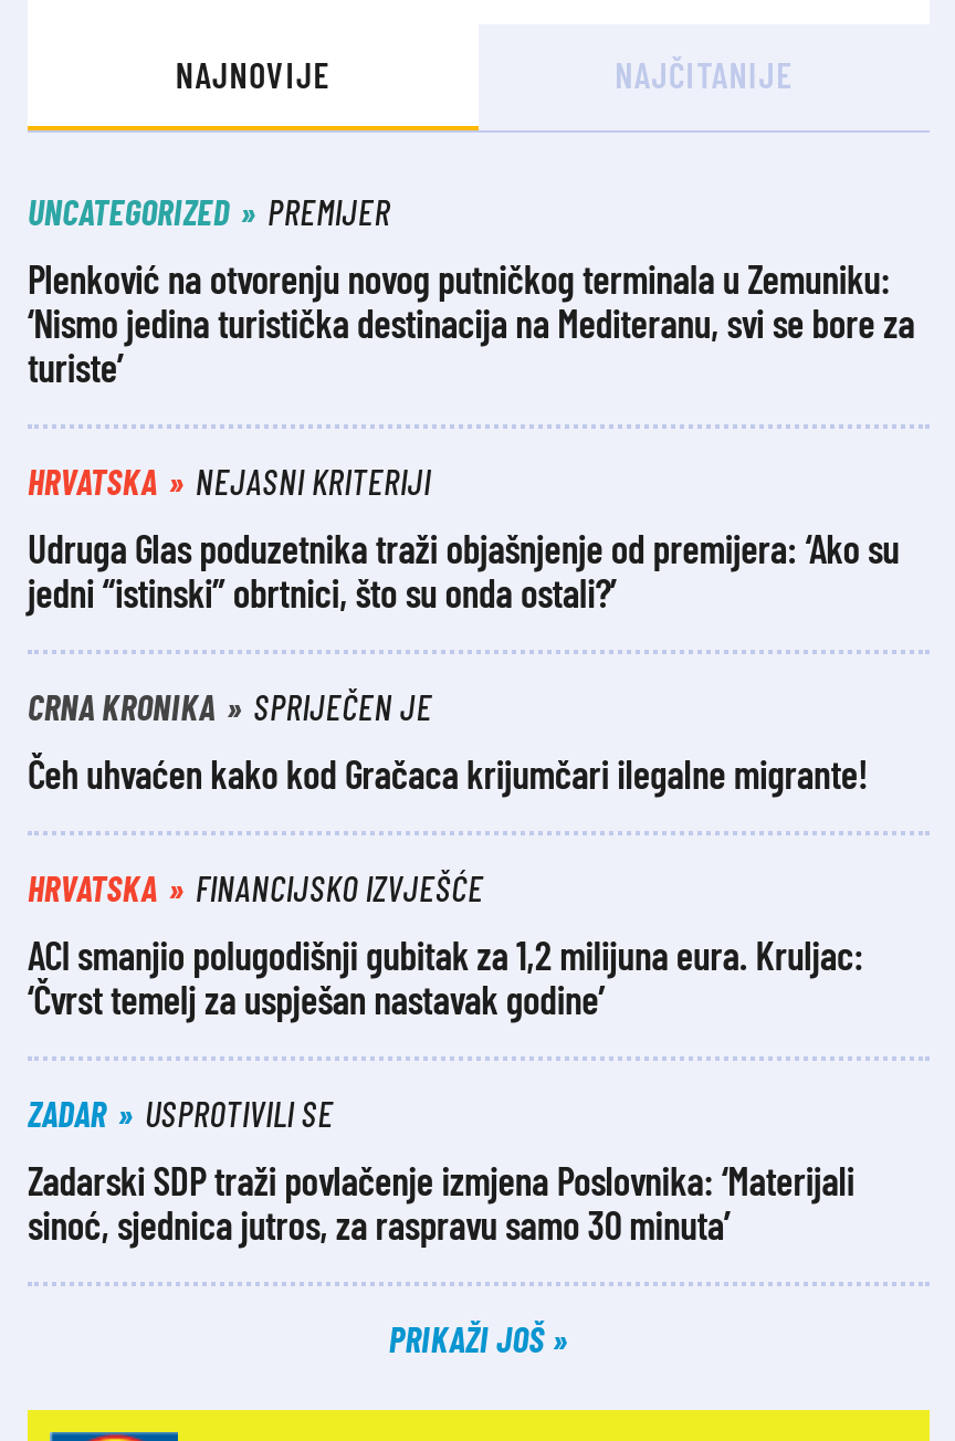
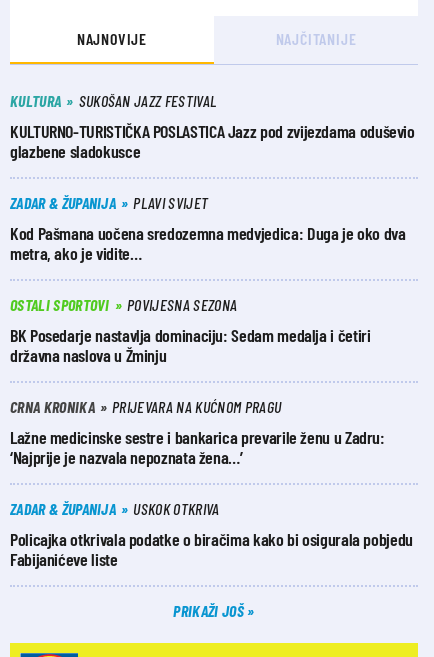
- UNCATEGORIZED
- PREMIJER
- Plenković na otvorenju novog putničkog terminala u Zemuniku:
- ‘Nismo jedina turistička destinacija na Mediteranu, svi se bore za
- turiste’
- HRVATSKA
- NEJASNI KRITERIJI
- Udruga Glas poduzetnika traži objašnjenje od premijera: ‘Ako su
- jedni “istinski” obrtnici, što su onda ostali?’
+ KULTURA
+ SUKOŠAN JAZZ FESTIVAL
+ KULTURNO-TURISTIČKA POSLASTICA Jazz pod zvijezdama oduševio
+ glazbene sladokusce
+ ZADAR & ŽUPANIJA
+ PLAVI SVIJET
+ Kod Pašmana uočena sredozemna medvjedica: Duga je oko dva
+ metra, ako je vidite…
+ OSTALI SPORTOVI
+ POVIJESNA SEZONA
+ BK Posedarje nastavlja dominaciju: Sedam medalja i četiri
+ državna naslova u Žminju

- SPRIJEČEN JE
- Čeh uhvaćen kako kod Gračaca krijumčari ilegalne migrante!
- HRVATSKA
- FINANCIJSKO IZVJEŠĆE
- ACI smanjio polugodišnji gubitak za 1,2 milijuna eura. Kruljac:
- ‘Čvrst temelj za uspješan nastavak godine’
- ZADAR
- USPROTIVILI SE
- Zadarski SDP traži povlačenje izmjena Poslovnika: ‘Materijali
- sinoć, sjednica jutros, za raspravu samo 30 minuta’
+ PRIJEVARA NA KUĆNOM PRAGU
+ Lažne medicinske sestre i bankarica prevarile ženu u Zadru:
+ ‘Najprije je nazvala nepoznata žena…’
+ ZADAR & ŽUPANIJA
+ USKOK OTKRIVA
+ Policajka otkrivala podatke o biračima kako bi osigurala pobjedu
+ Fabijanićeve liste

moved down: CRNA KRONIKA
